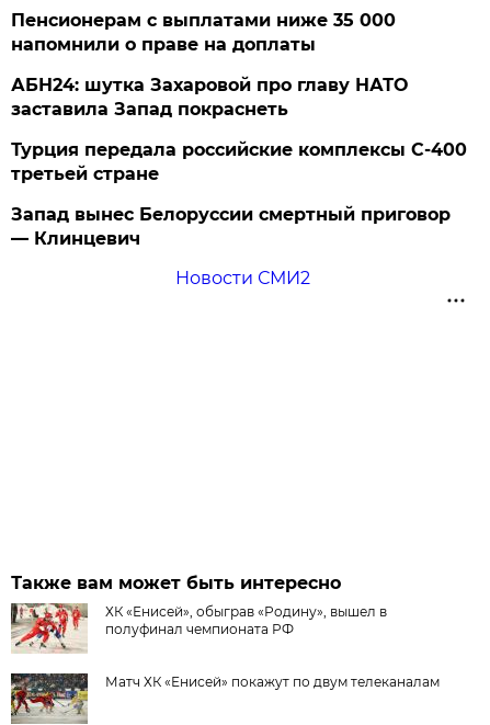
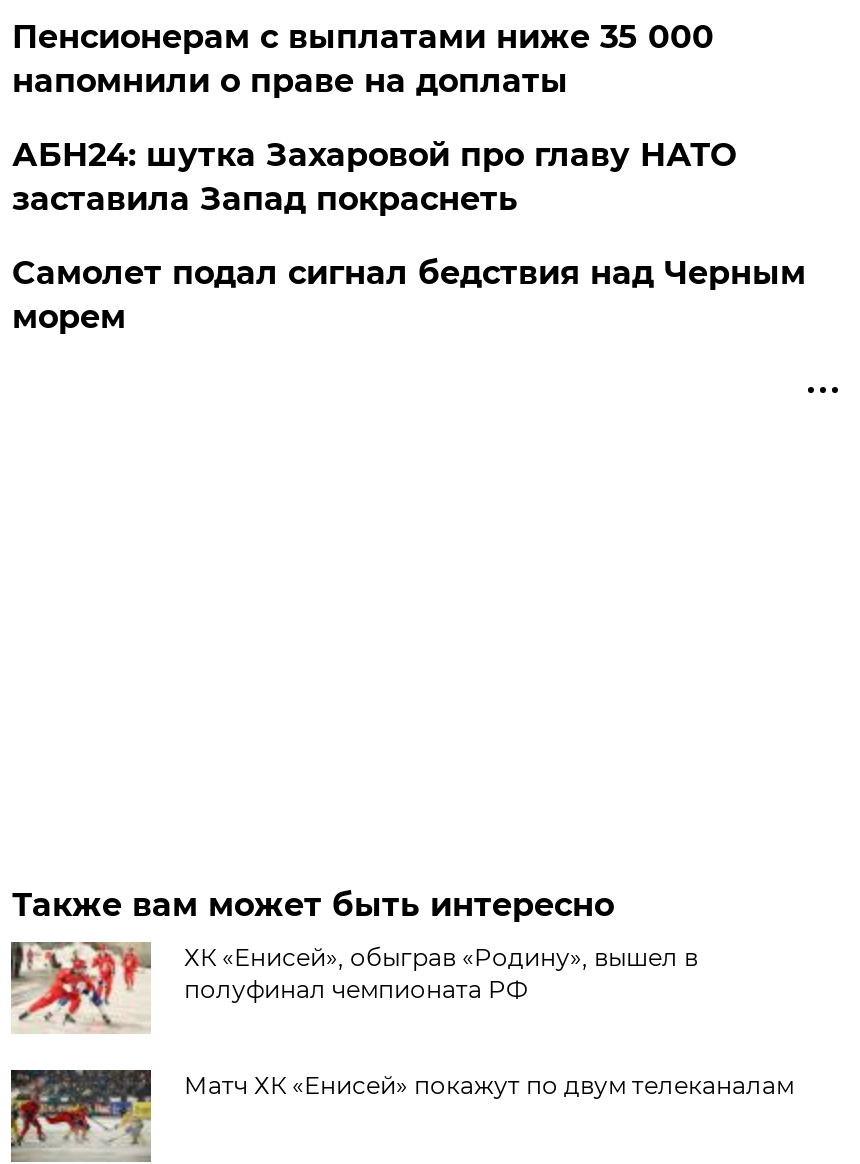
- Турция передала российские комплексы С-400
- третьей стране
- Запад вынес Белоруссии смертный приговор
- — Клинцевич
- Новости СМИ2
+ Самолет подал сигнал бедствия над Черным
+ морем
